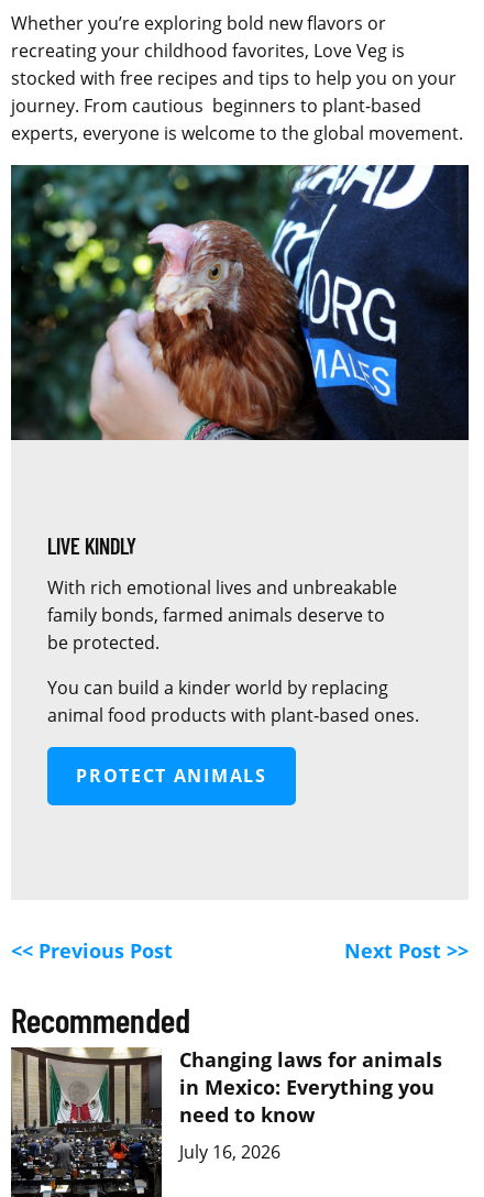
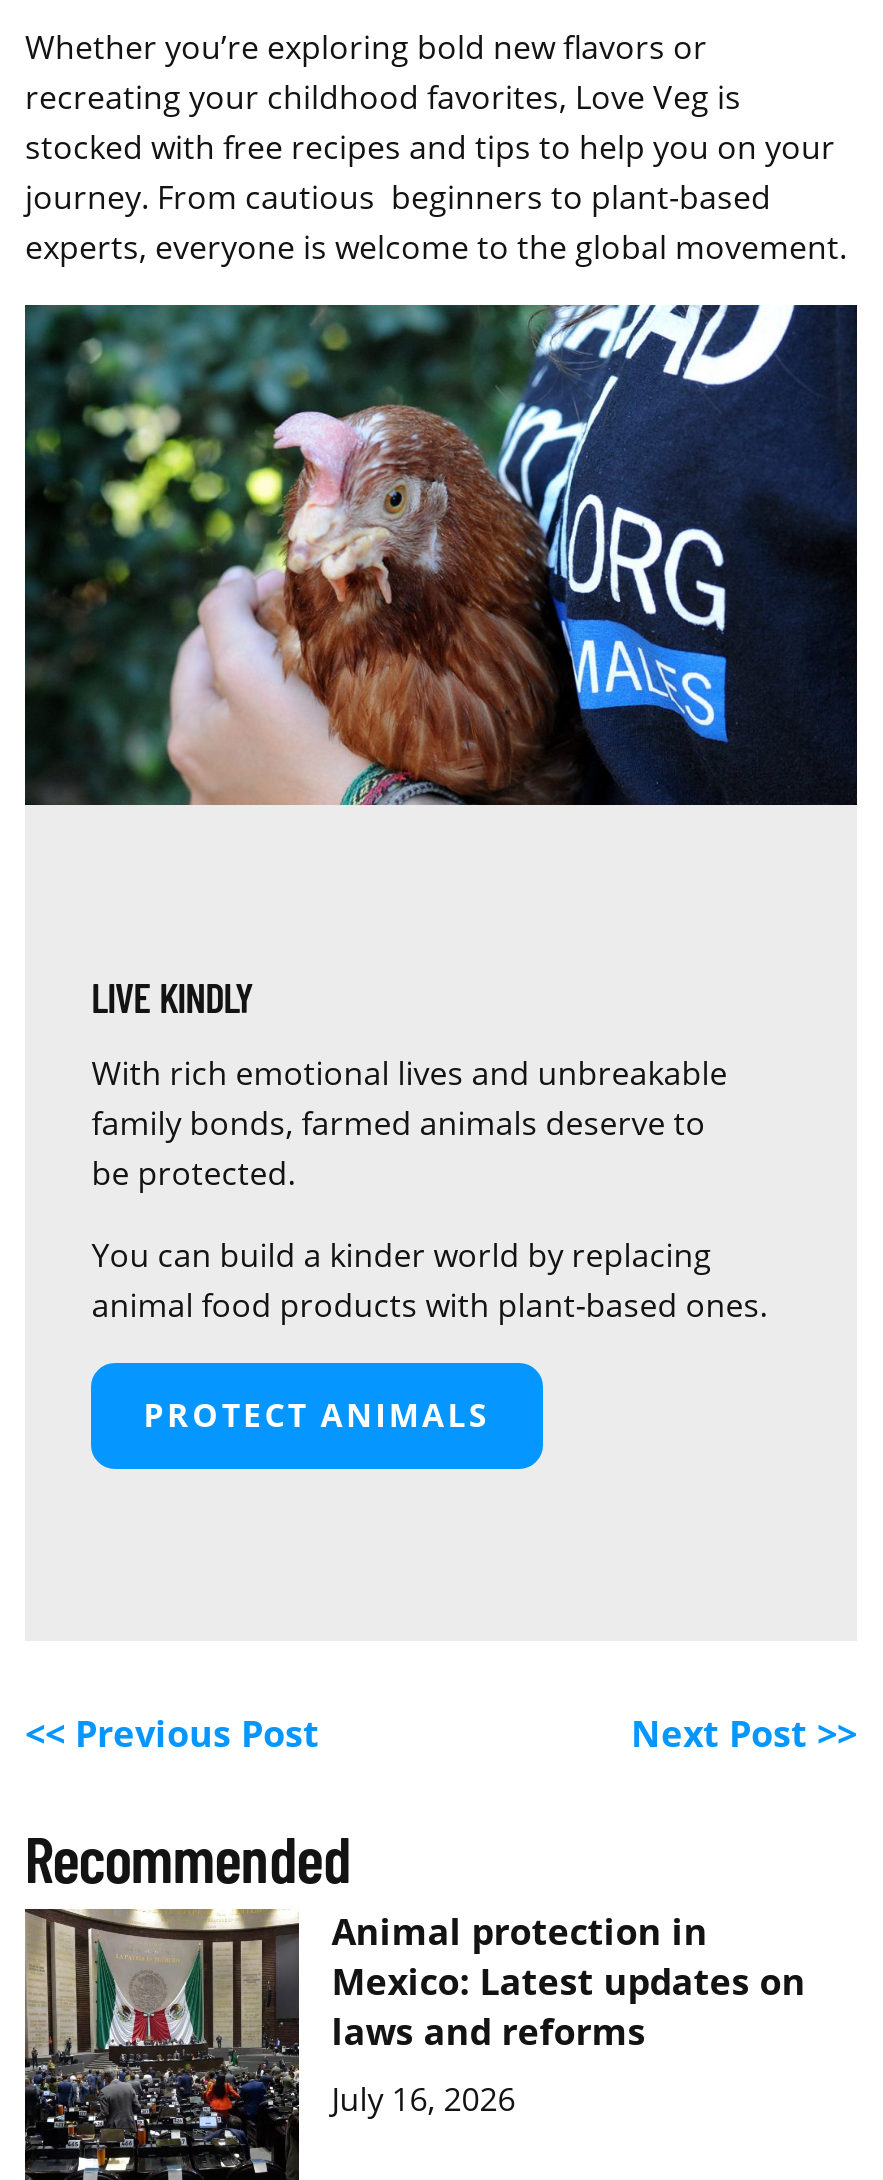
- Changing laws for animals
- in Mexico: Everything you
- need to know
+ Animal protection in
+ Mexico: Latest updates on
+ laws and reforms
